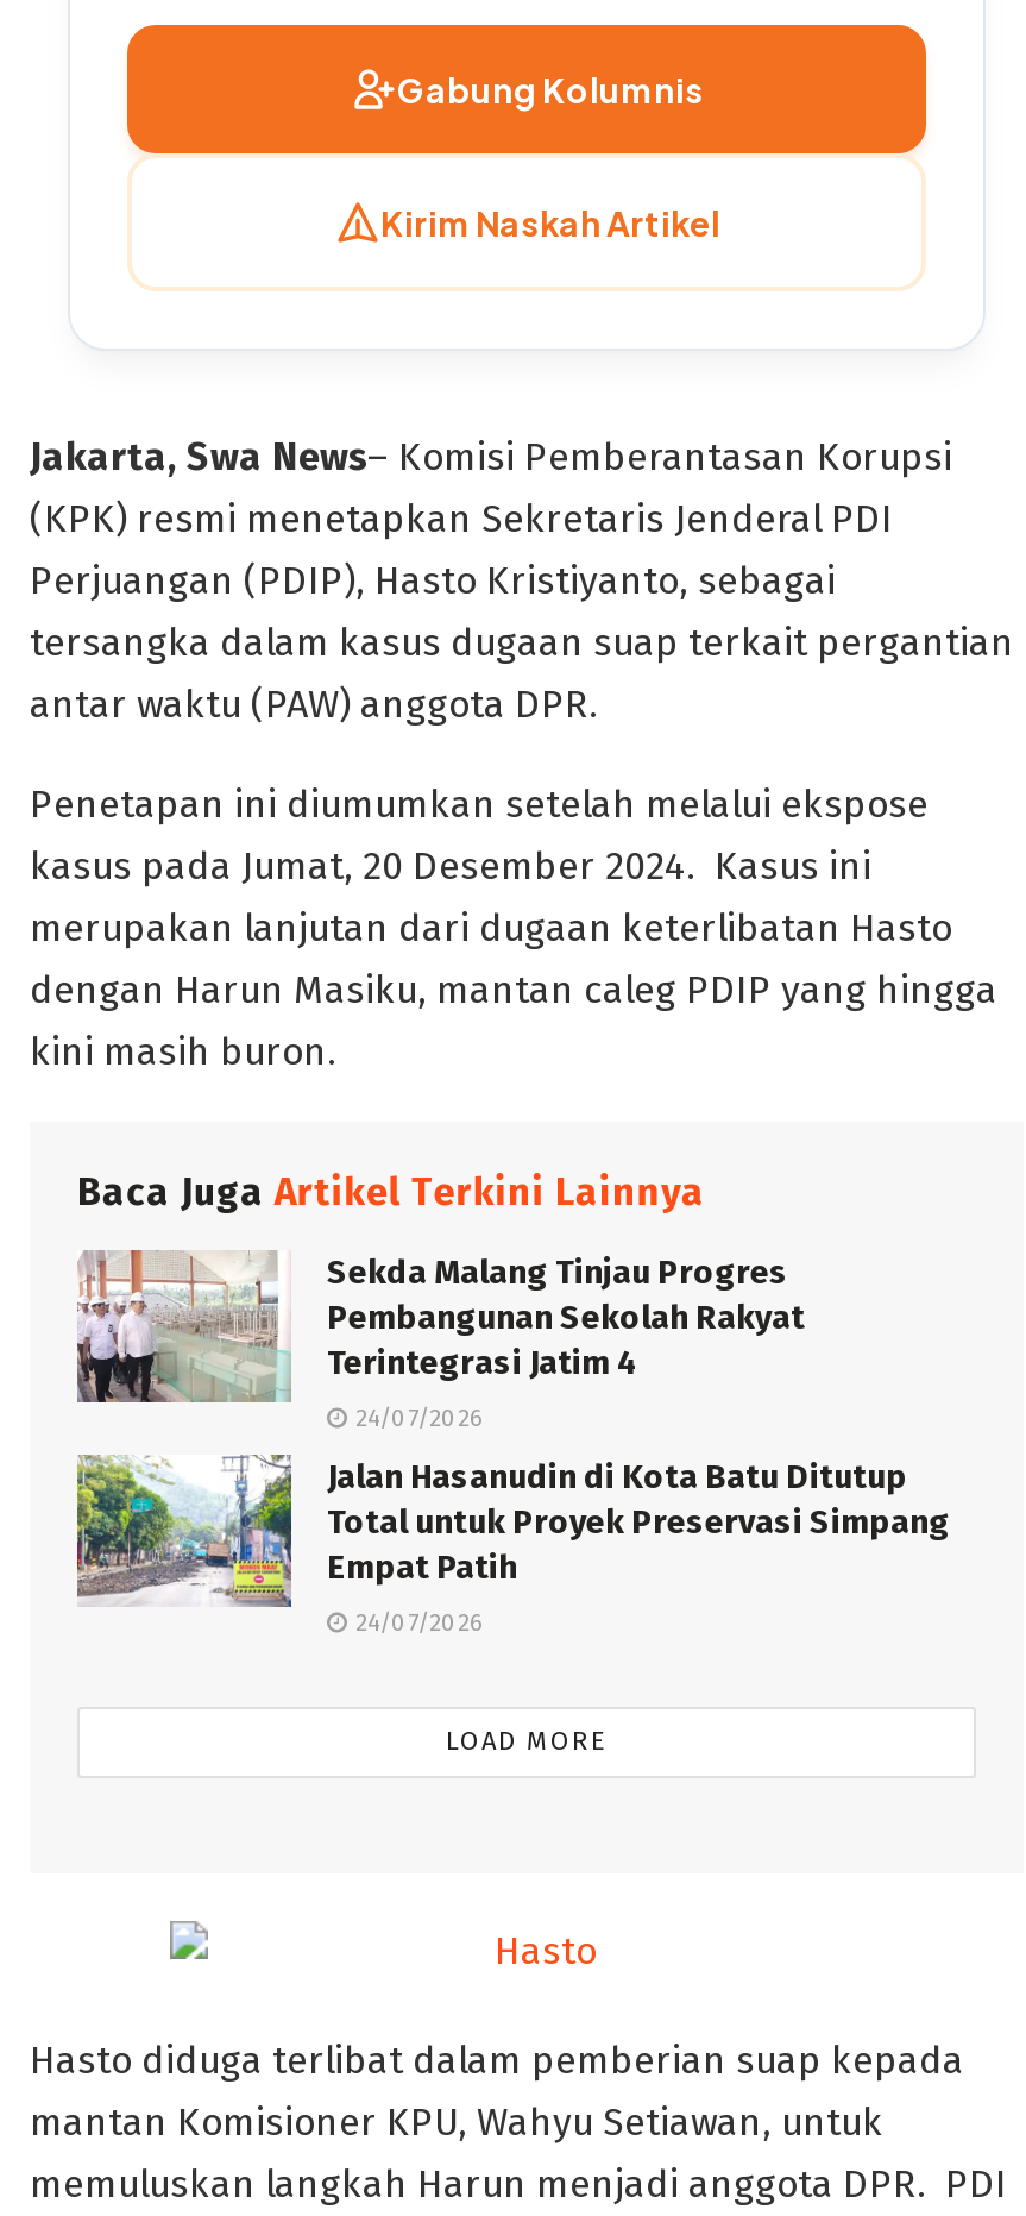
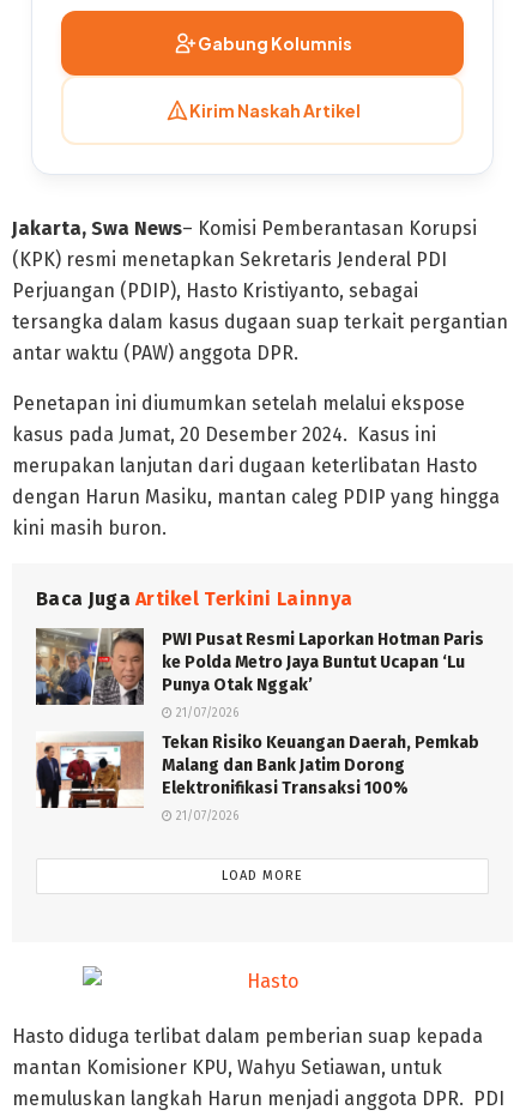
- [image]
- Sekda Malang Tinjau Progres
- Pembangunan Sekolah Rakyat
- Terintegrasi Jatim 4
+ [image]
+ PWI Pusat Resmi Laporkan Hotman Paris
+ ke Polda Metro Jaya Buntut Ucapan ‘Lu
+ Punya Otak Nggak’

- 24/07/2026
+ 21/07/2026

- [image]
- Jalan Hasanudin di Kota Batu Ditutup
- Total untuk Proyek Preservasi Simpang
- Empat Patih
+ [image]
+ Tekan Risiko Keuangan Daerah, Pemkab
+ Malang dan Bank Jatim Dorong
+ Elektronifikasi Transaksi 100%

- 24/07/2026
+ 21/07/2026
